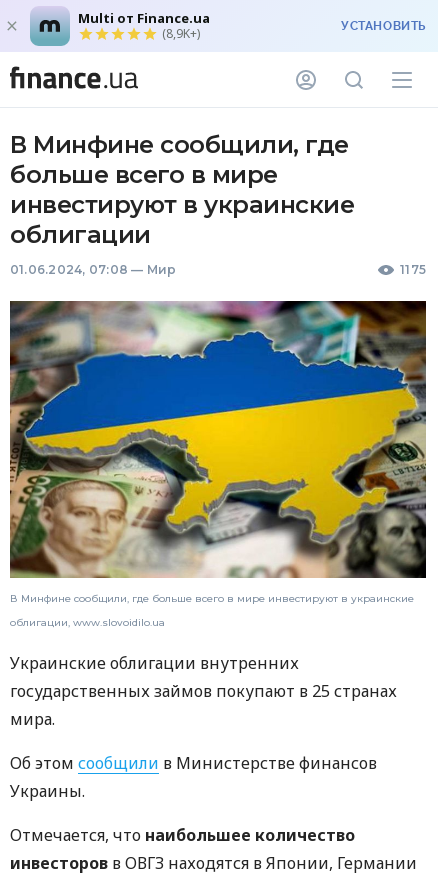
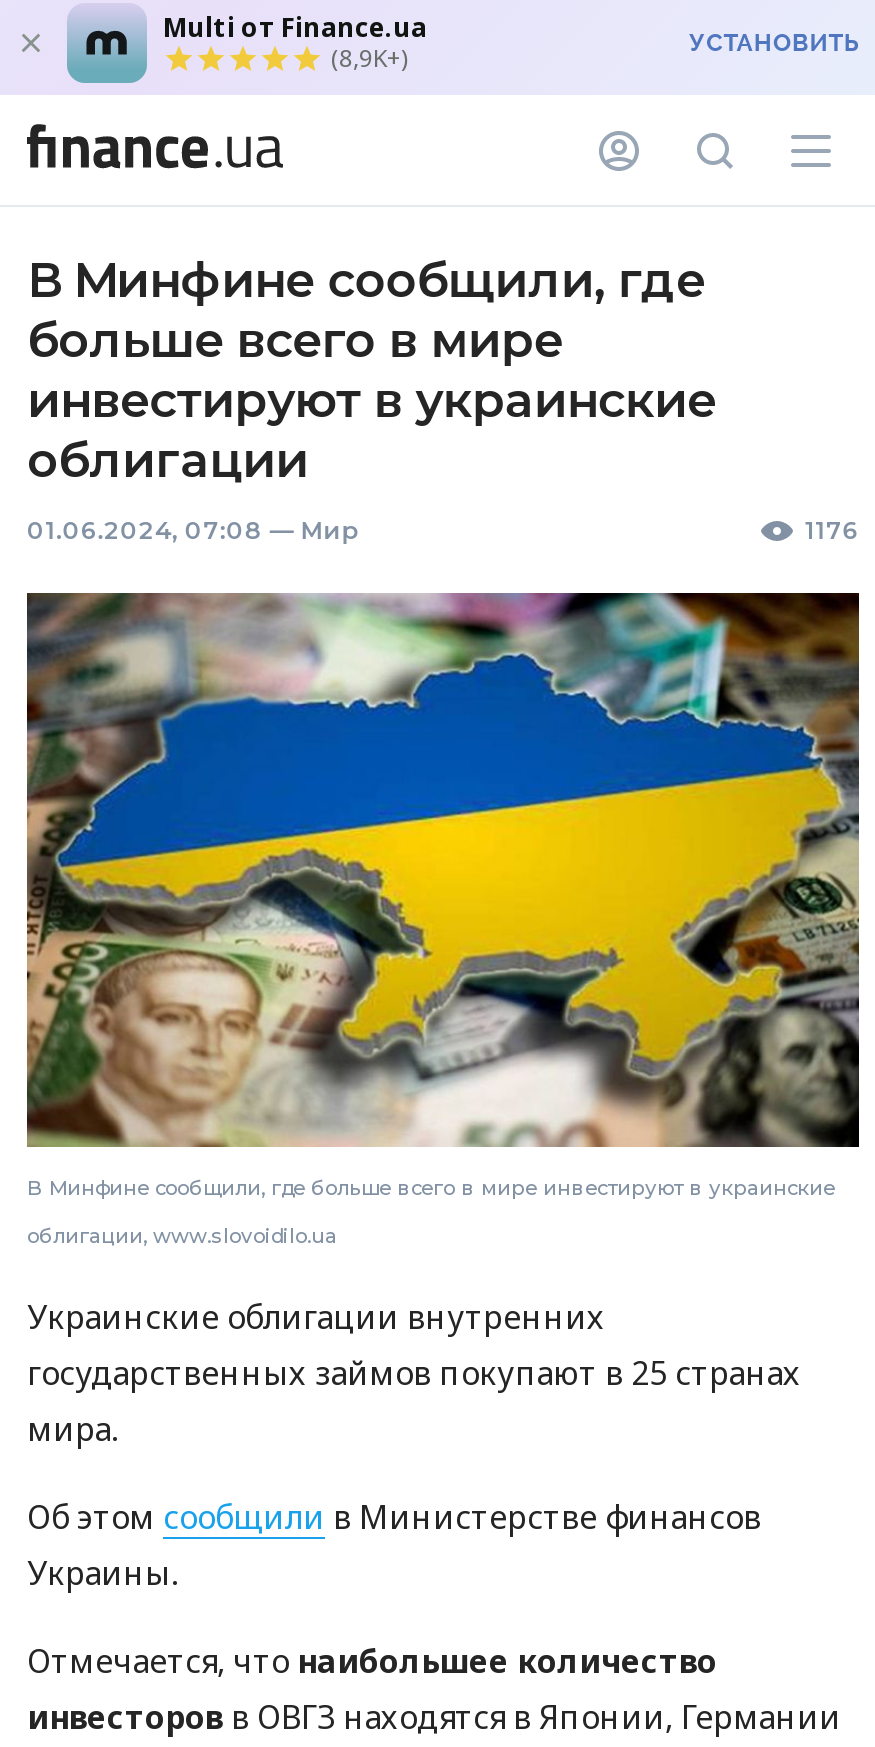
- 1175
+ 1176
